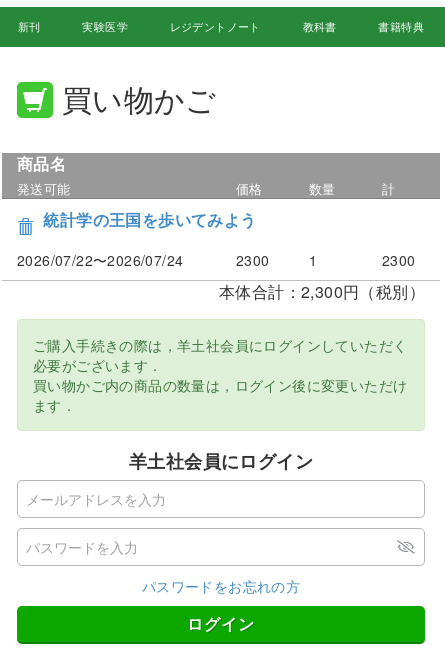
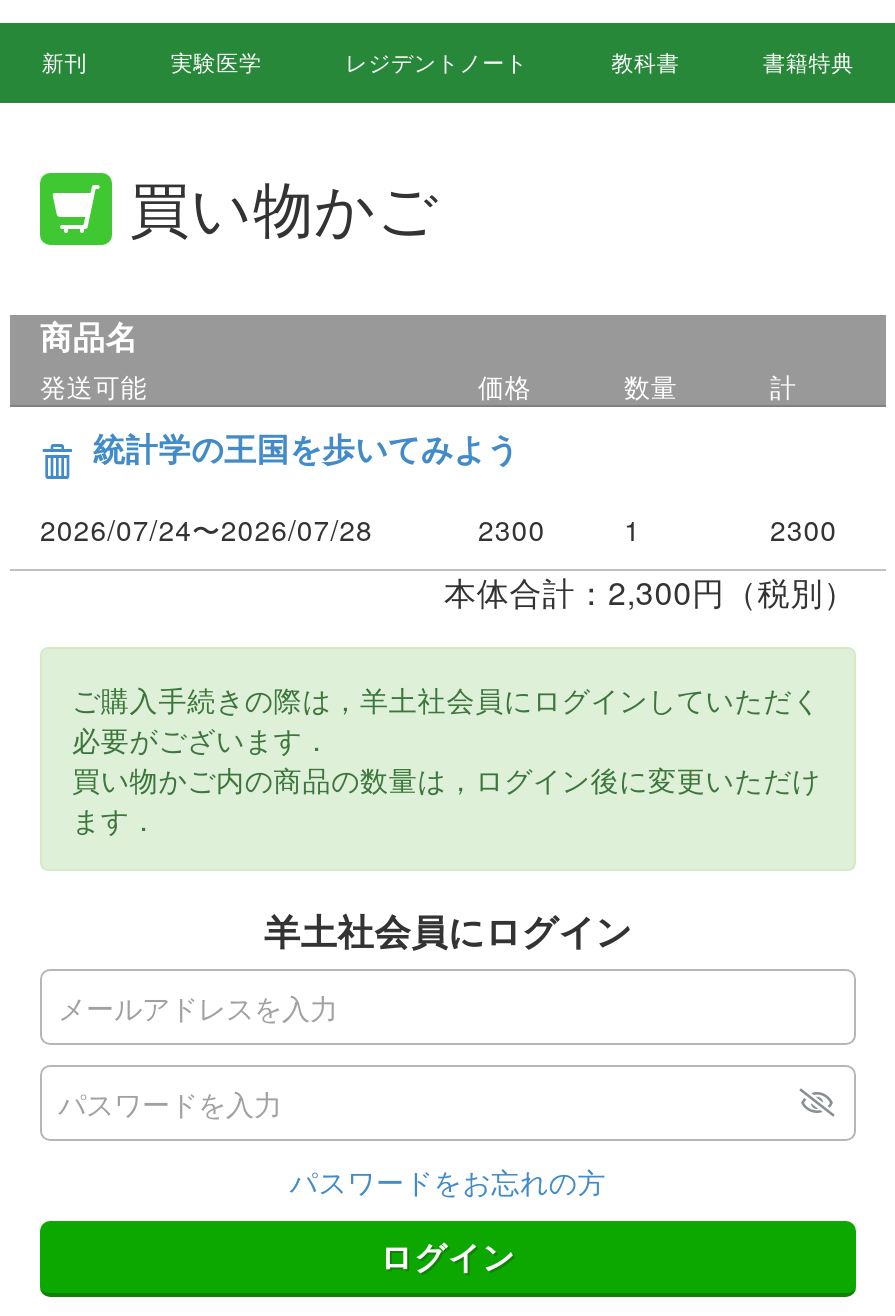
- 2026/07/22〜2026/07/24
+ 2026/07/24〜2026/07/28
